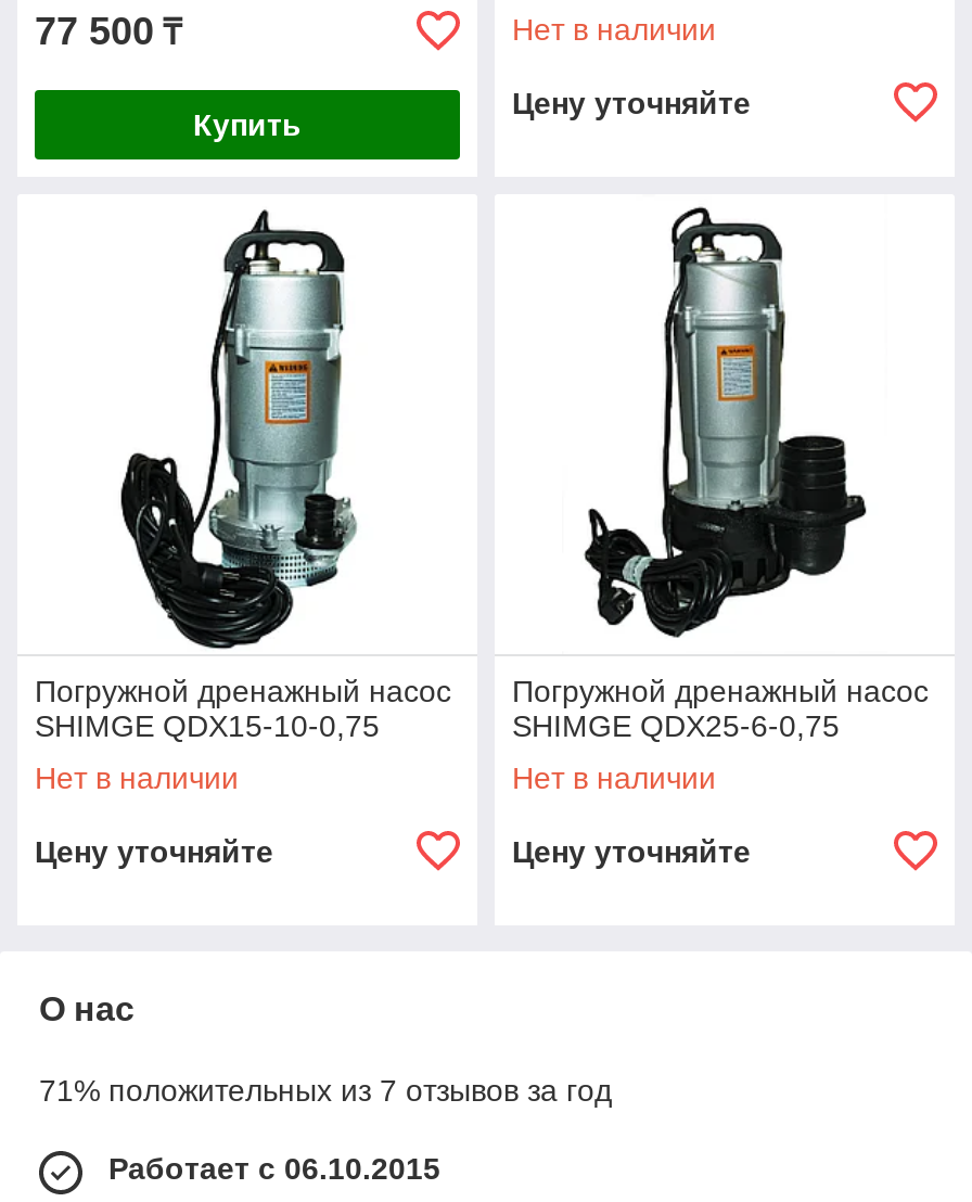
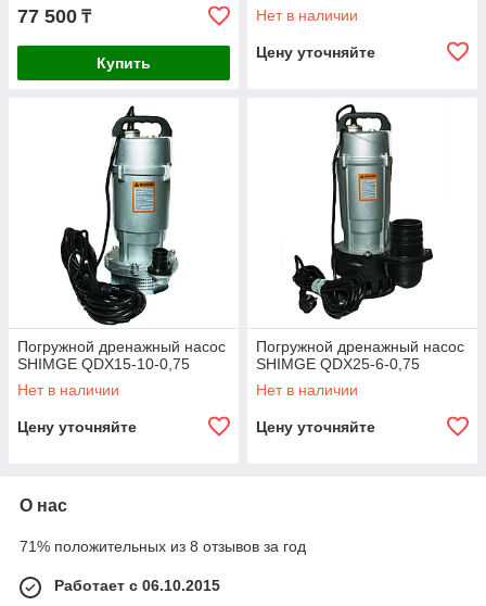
- 71% положительных из 7 отзывов за год
+ 71% положительных из 8 отзывов за год
